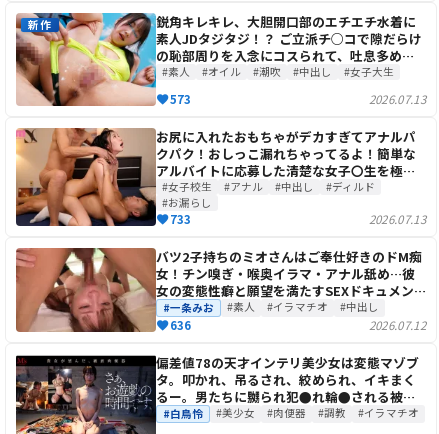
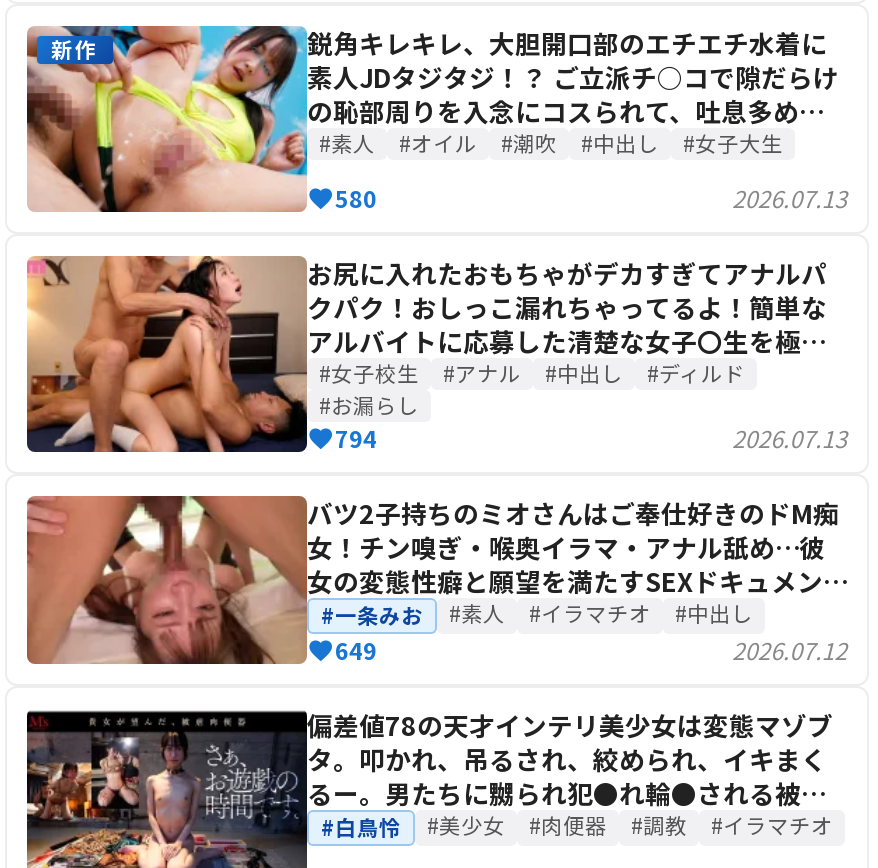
- 573
+ 580

- 733
+ 794

- 636
+ 649
